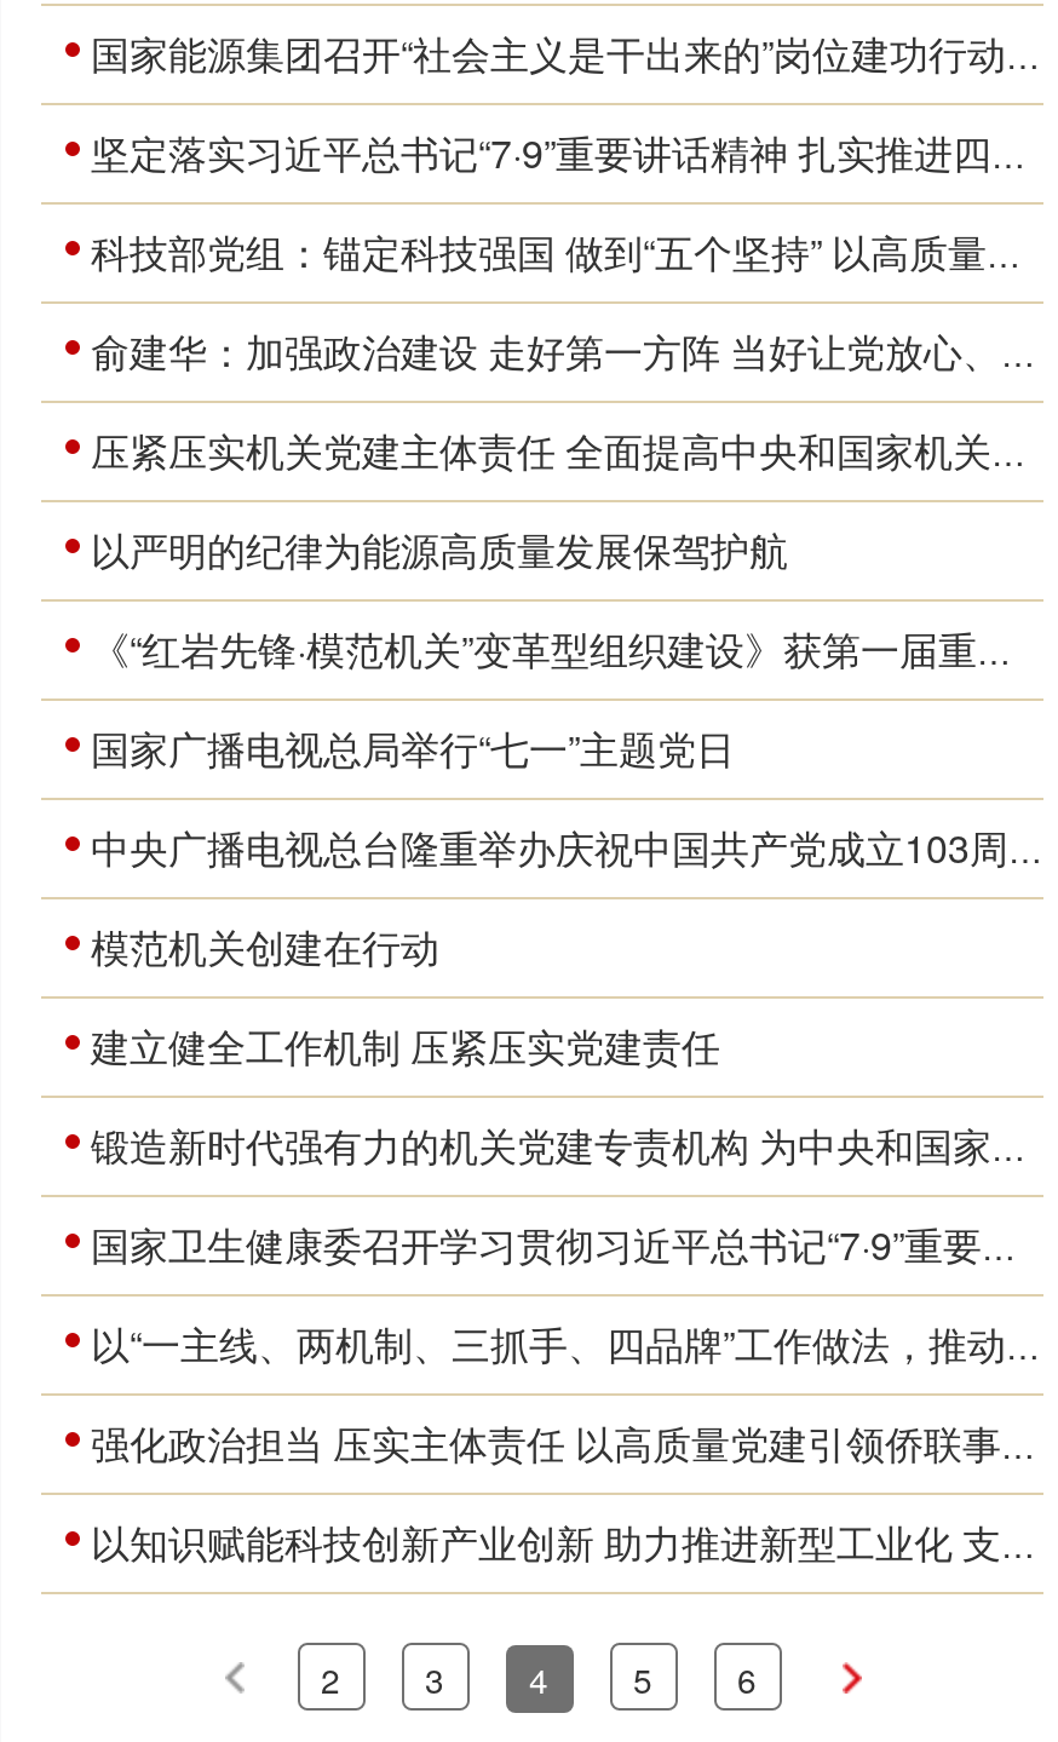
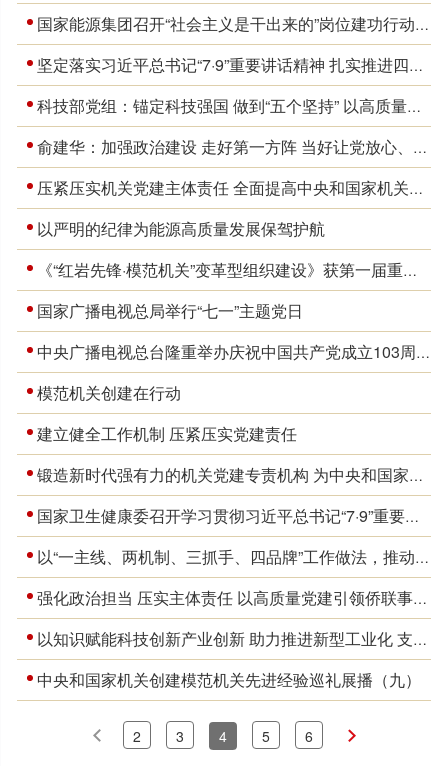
+ 中央和国家机关创建模范机关先进经验巡礼展播（九）
